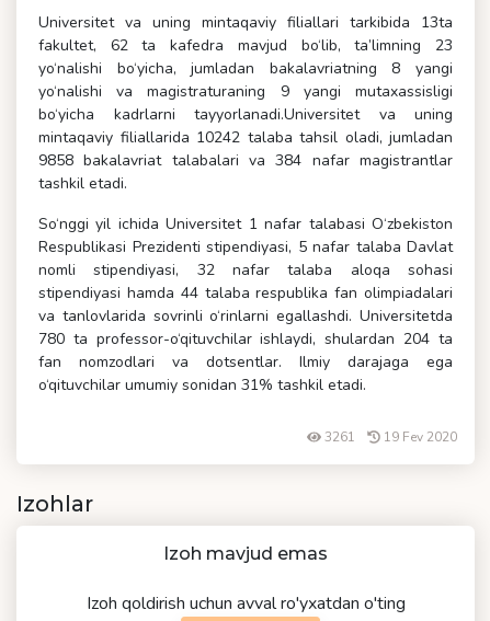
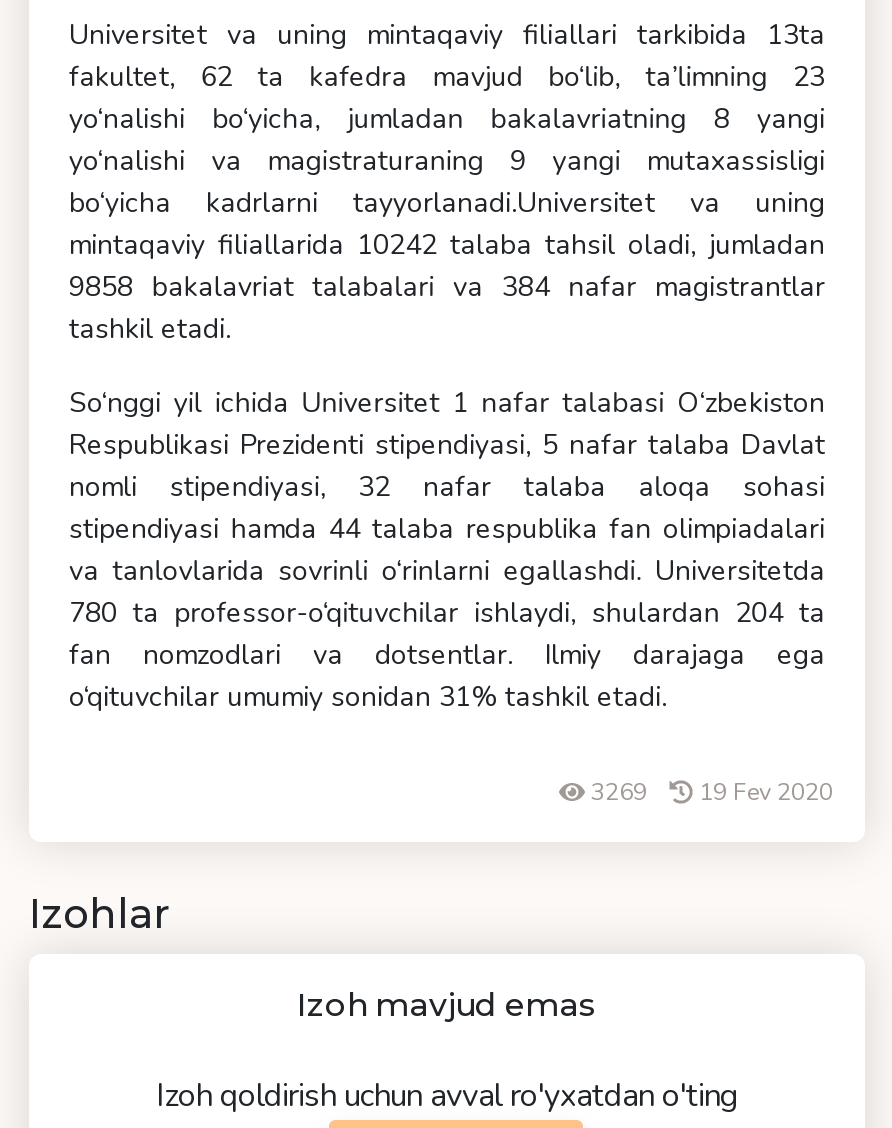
- 3261 19 Fev 2020
+ 3269 19 Fev 2020
